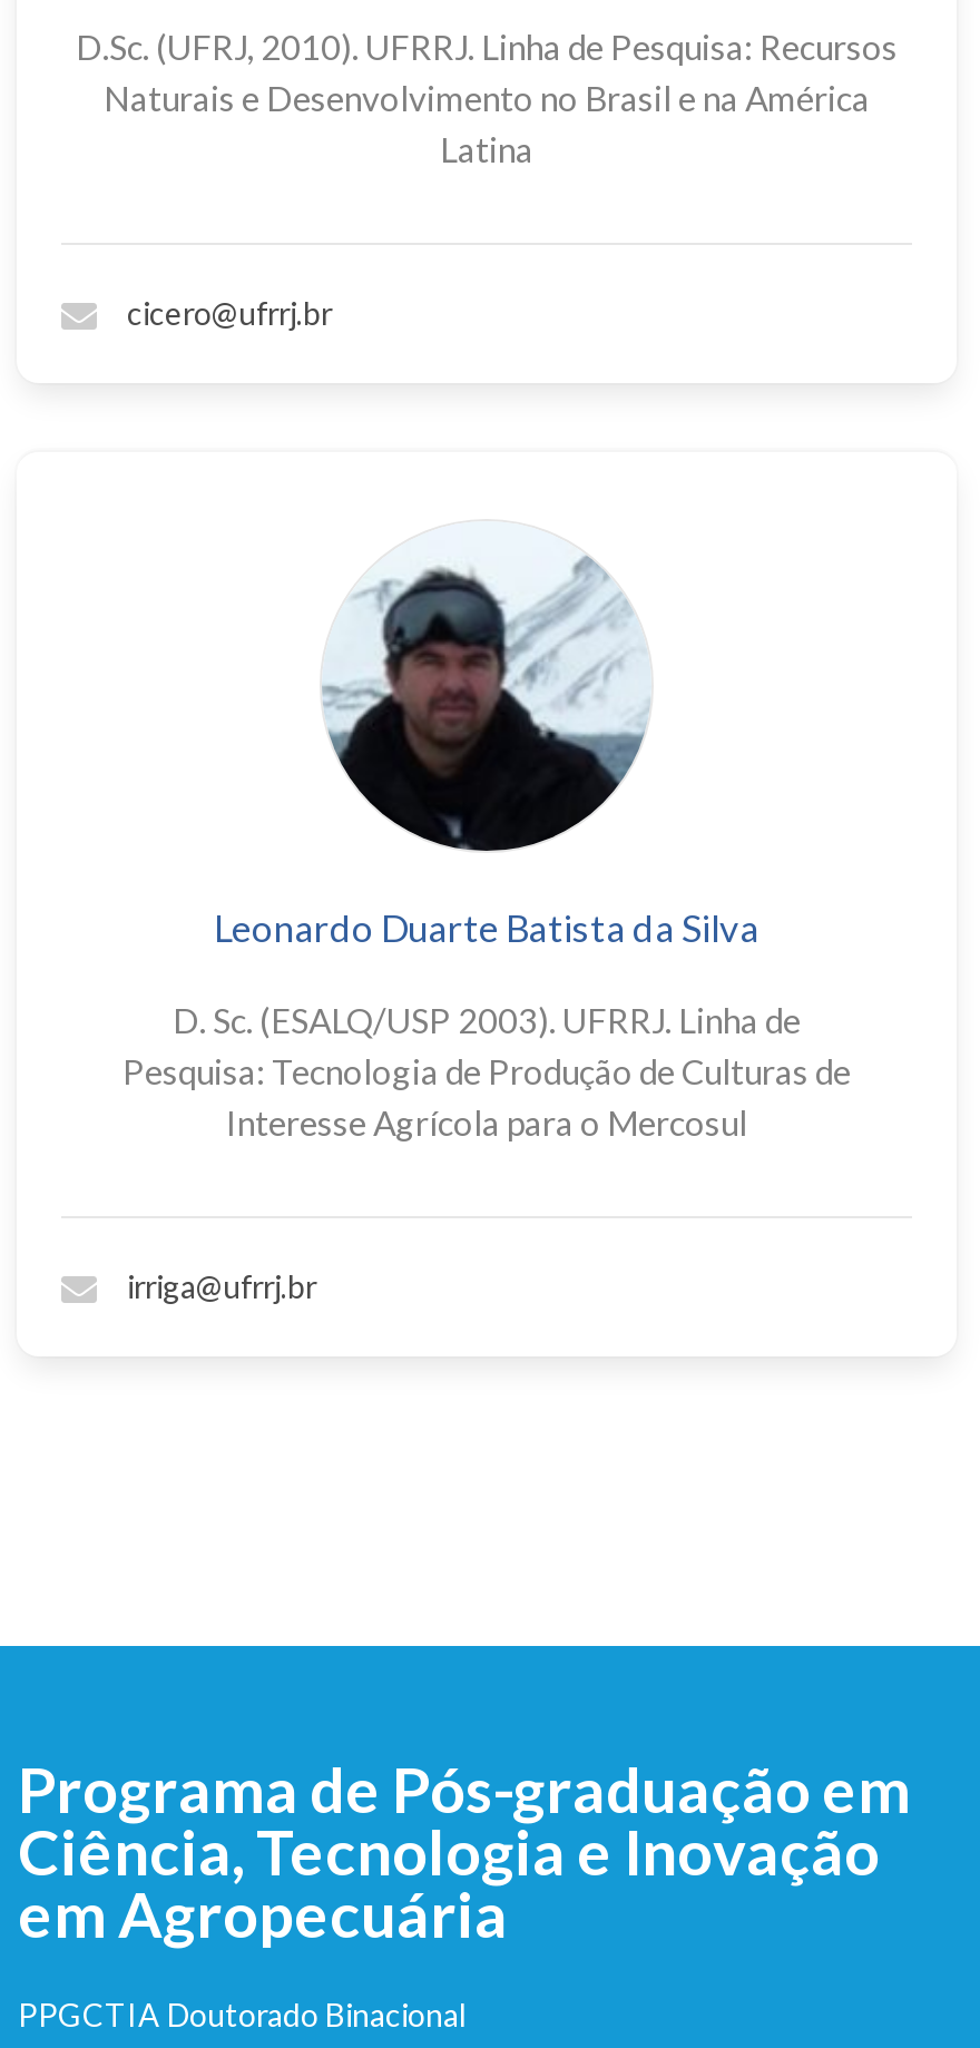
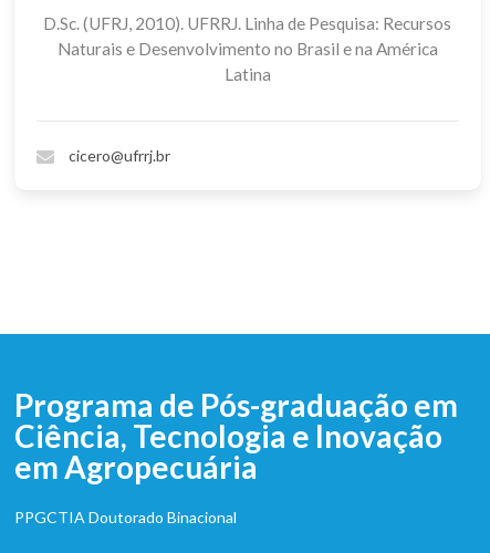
- [image]
- Leonardo Duarte Batista da Silva
- D. Sc. (ESALQ/USP 2003). UFRRJ. Linha de
- Pesquisa: Tecnologia de Produção de Culturas de
- Interesse Agrícola para o Mercosul

- irriga@ufrrj.br
